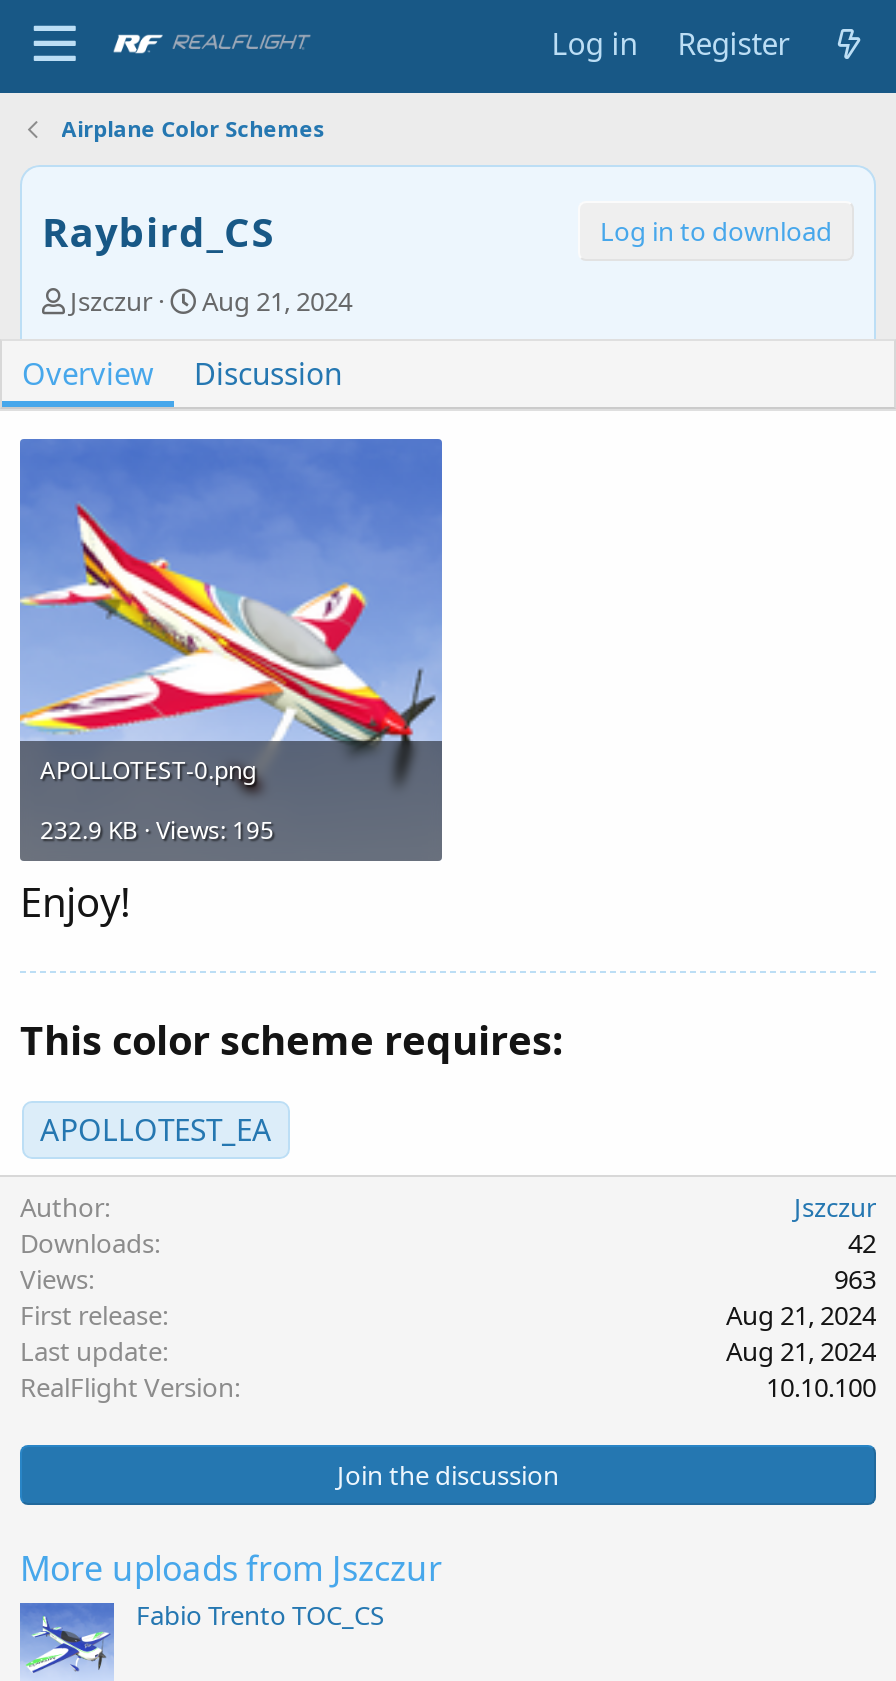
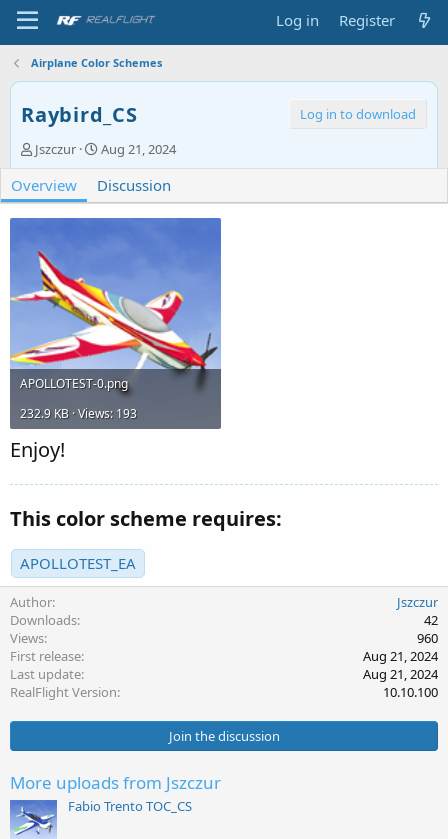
- 232.9 KB · Views: 195
+ 232.9 KB · Views: 193

- 963
+ 960
